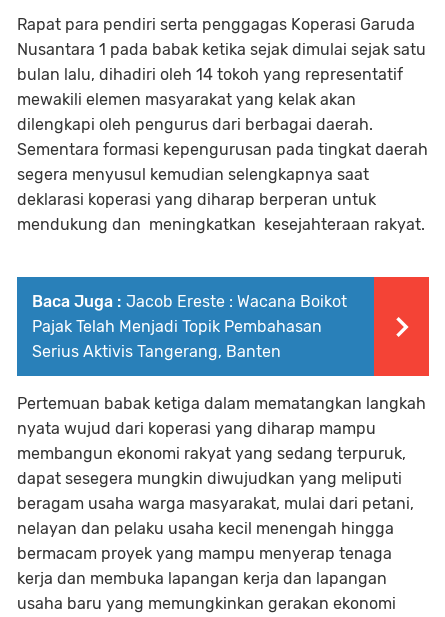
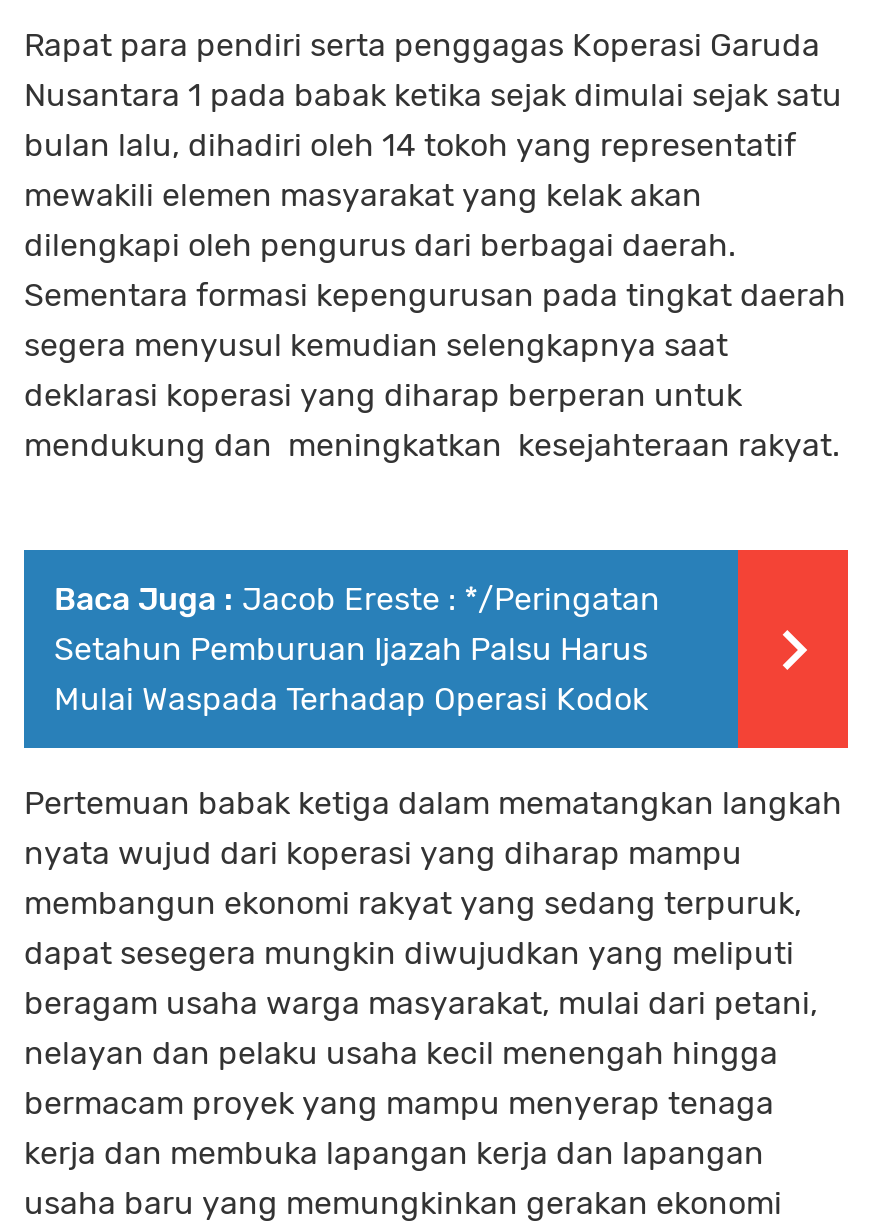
- Baca Juga : Jacob Ereste : Wacana Boikot
- Pajak Telah Menjadi Topik Pembahasan
- Serius Aktivis Tangerang, Banten
+ Baca Juga : Jacob Ereste : */Peringatan
+ Setahun Pemburuan Ijazah Palsu Harus
+ Mulai Waspada Terhadap Operasi Kodok
